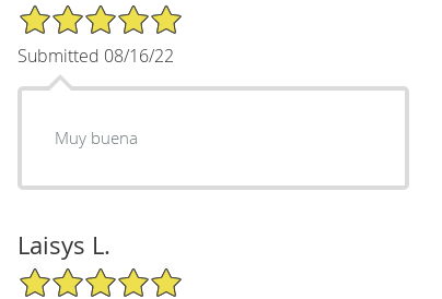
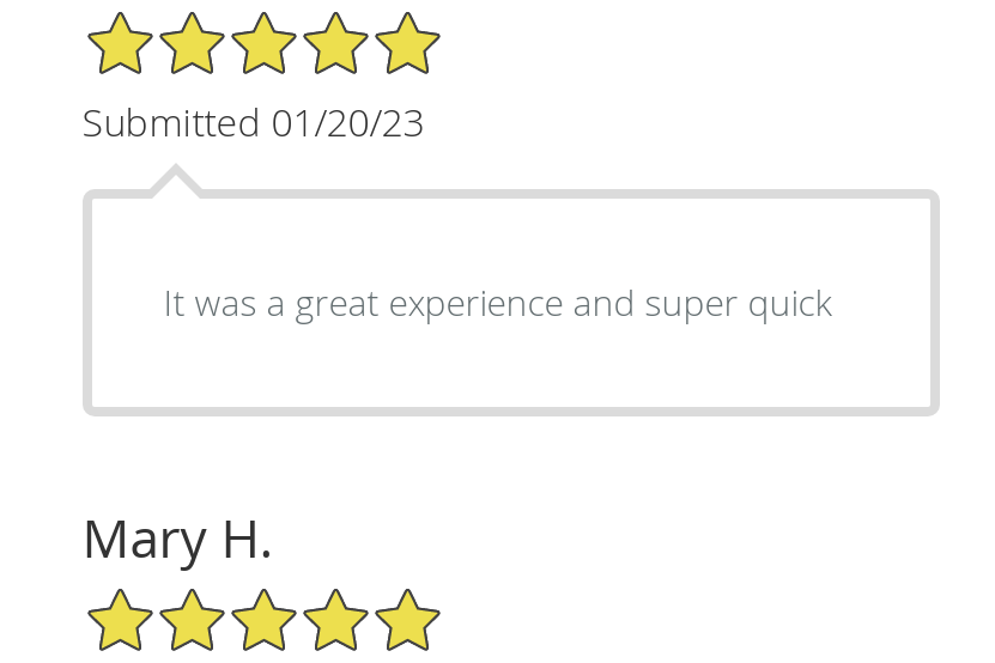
- Submitted 08/16/22
+ Submitted 01/20/23

- Muy buena
+ It was a great experience and super quick

- Laisys L.
+ Mary H.
